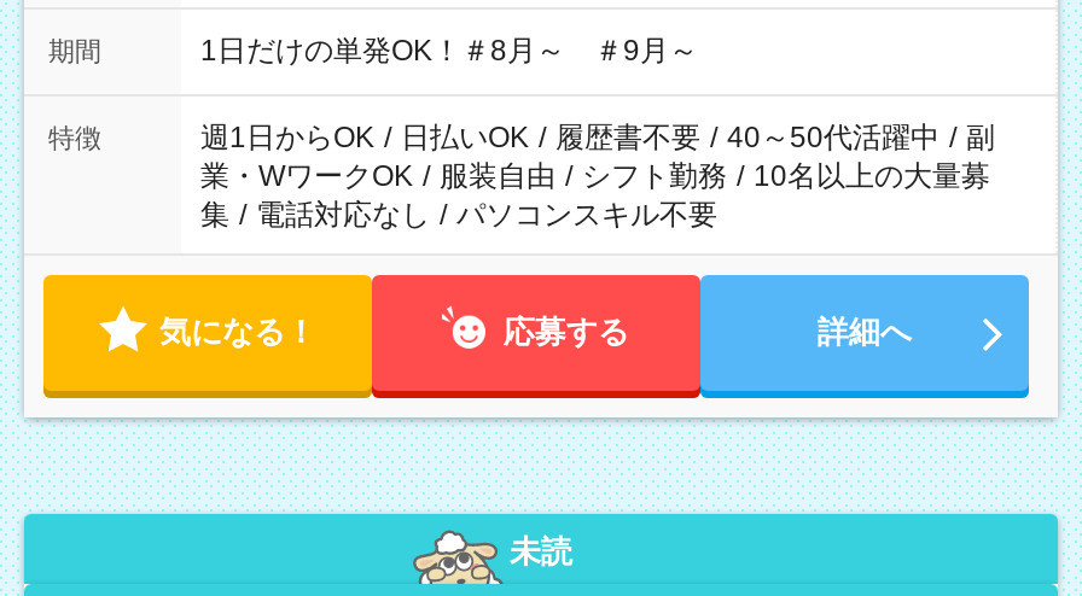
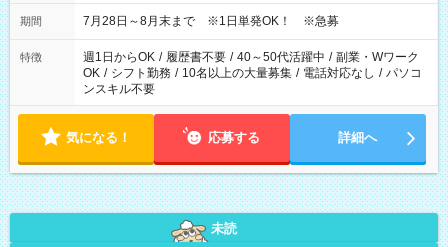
- 1日だけの単発OK！＃8月～ ＃9月～
+ 7月28日～8月末まで ※1日単発OK！ ※急募

- 週1日からOK / 日払いOK / 履歴書不要 / 40～50代活躍中 / 副
- 業・WワークOK / 服装自由 / シフト勤務 / 10名以上の大量募
- 集 / 電話対応なし / パソコンスキル不要
+ 週1日からOK / 履歴書不要 / 40～50代活躍中 / 副業・Wワーク
+ OK / シフト勤務 / 10名以上の大量募集 / 電話対応なし / パソコ
+ ンスキル不要
